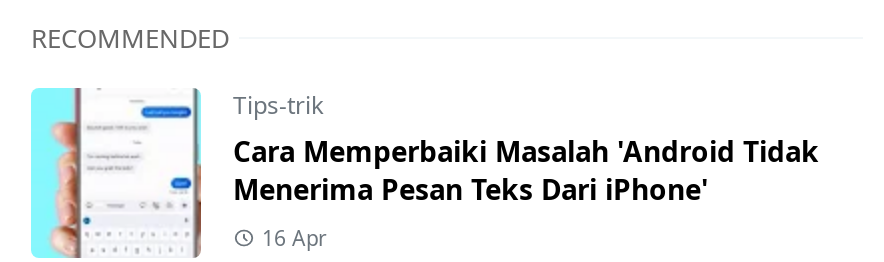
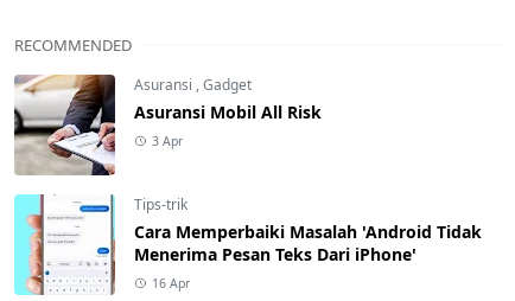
+ [image]
+ Asuransi, Gadget
+ Asuransi Mobil All Risk
+ 3 Apr
